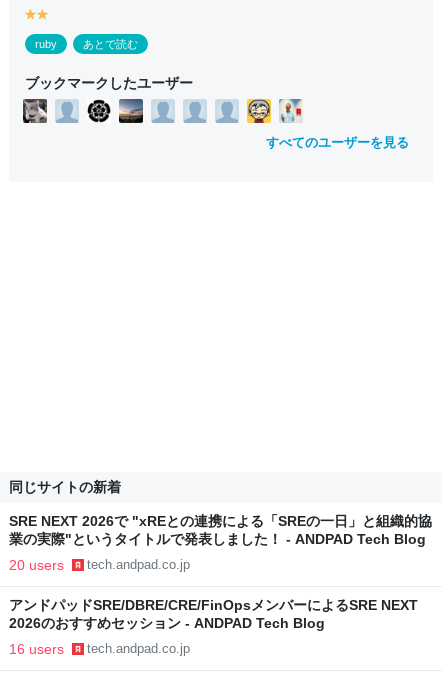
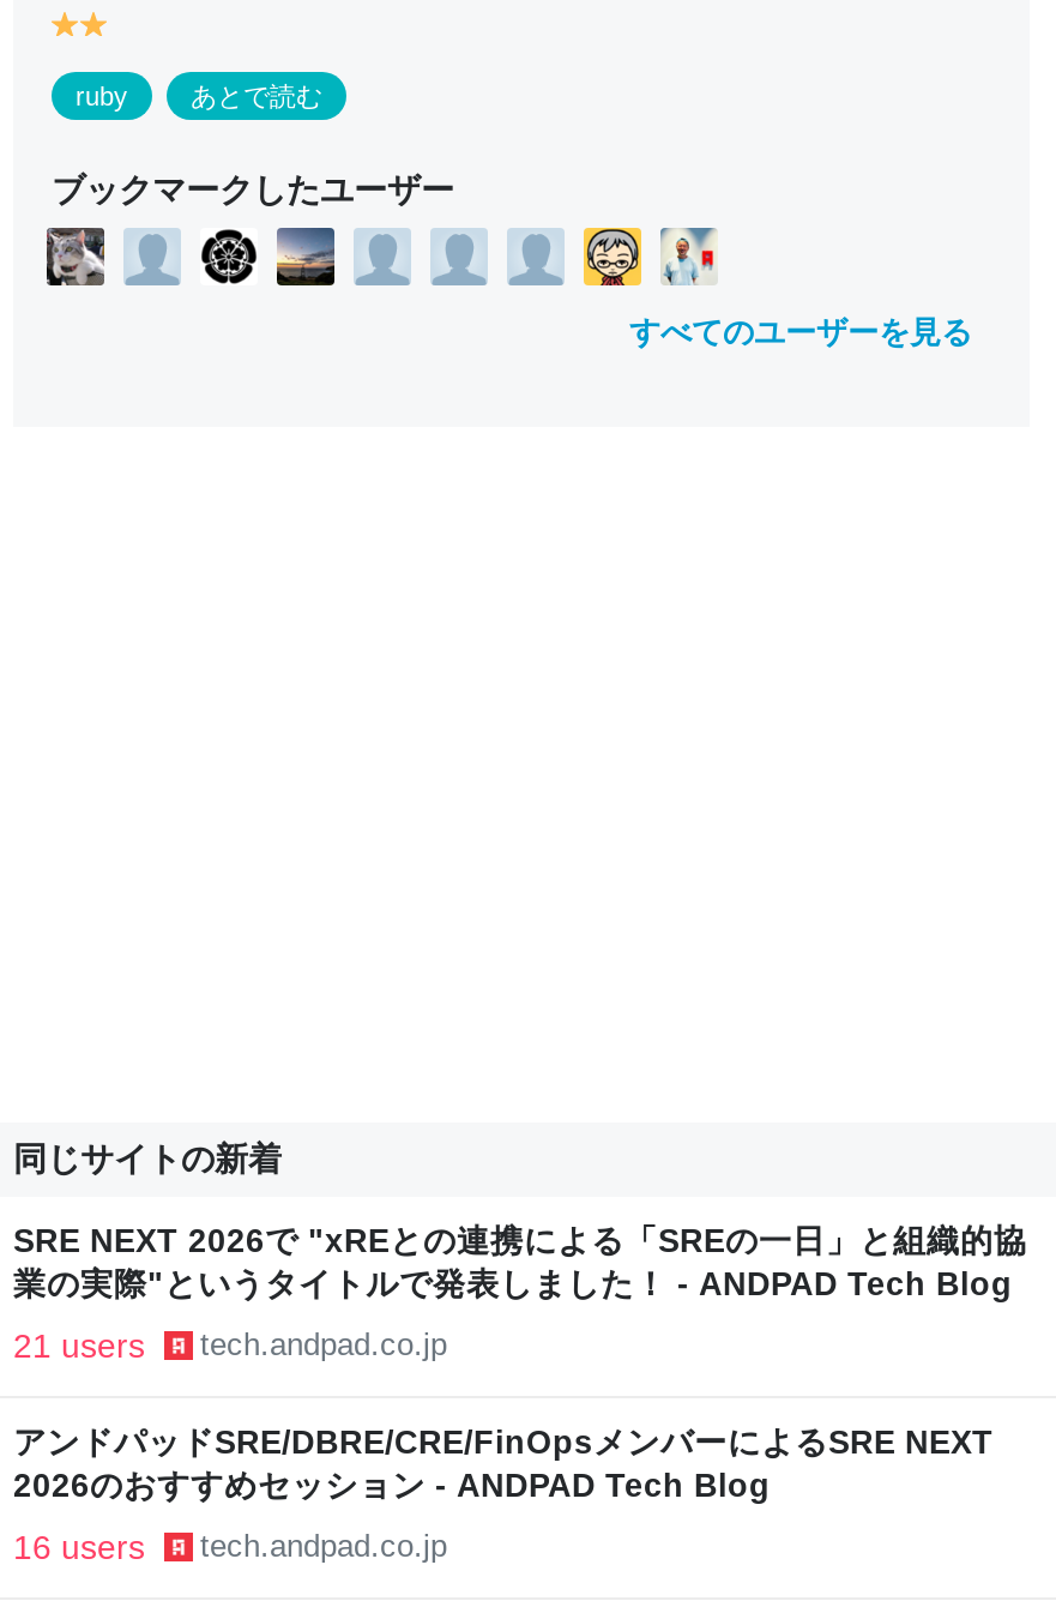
- 20 users tech.andpad.co.jp
+ 21 users tech.andpad.co.jp
